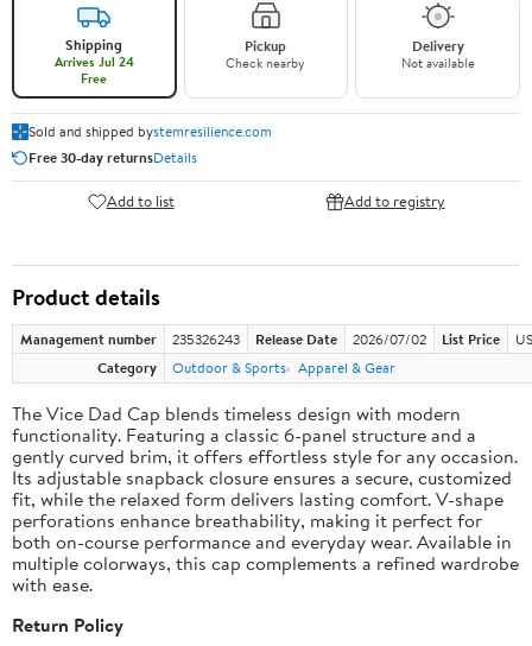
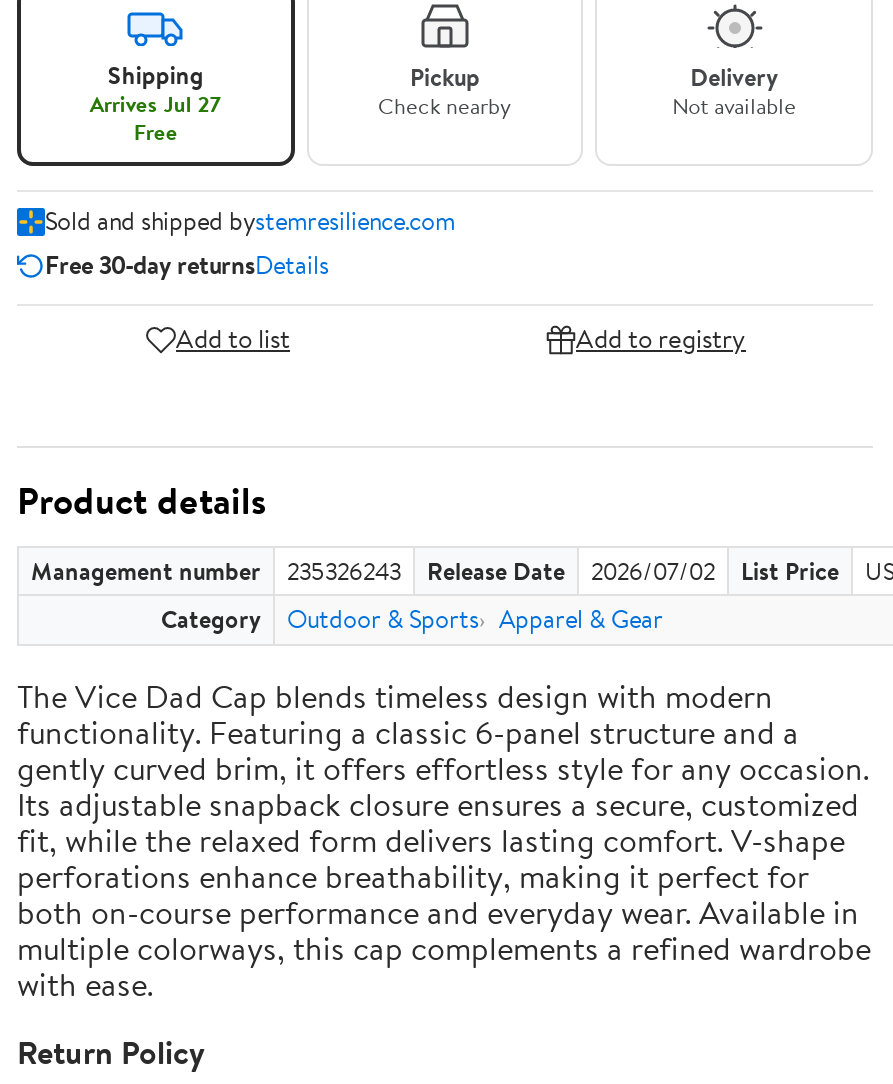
- Arrives Jul 24
+ Arrives Jul 27
